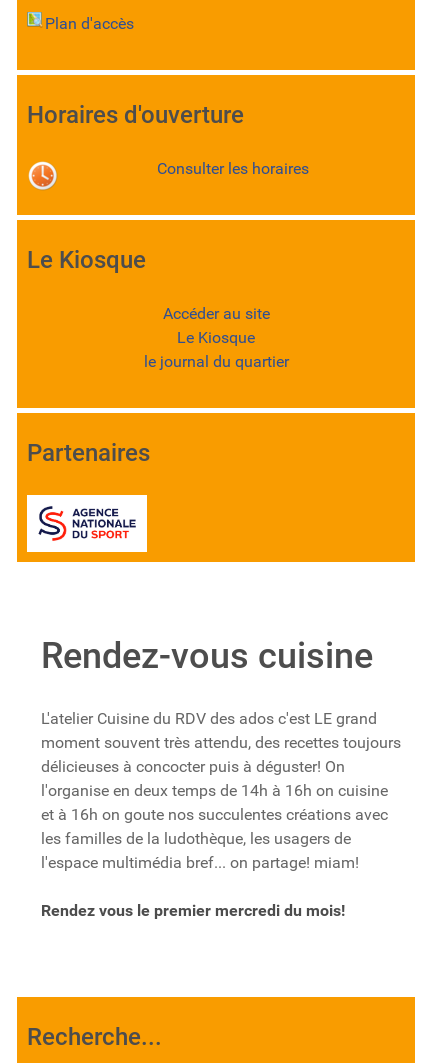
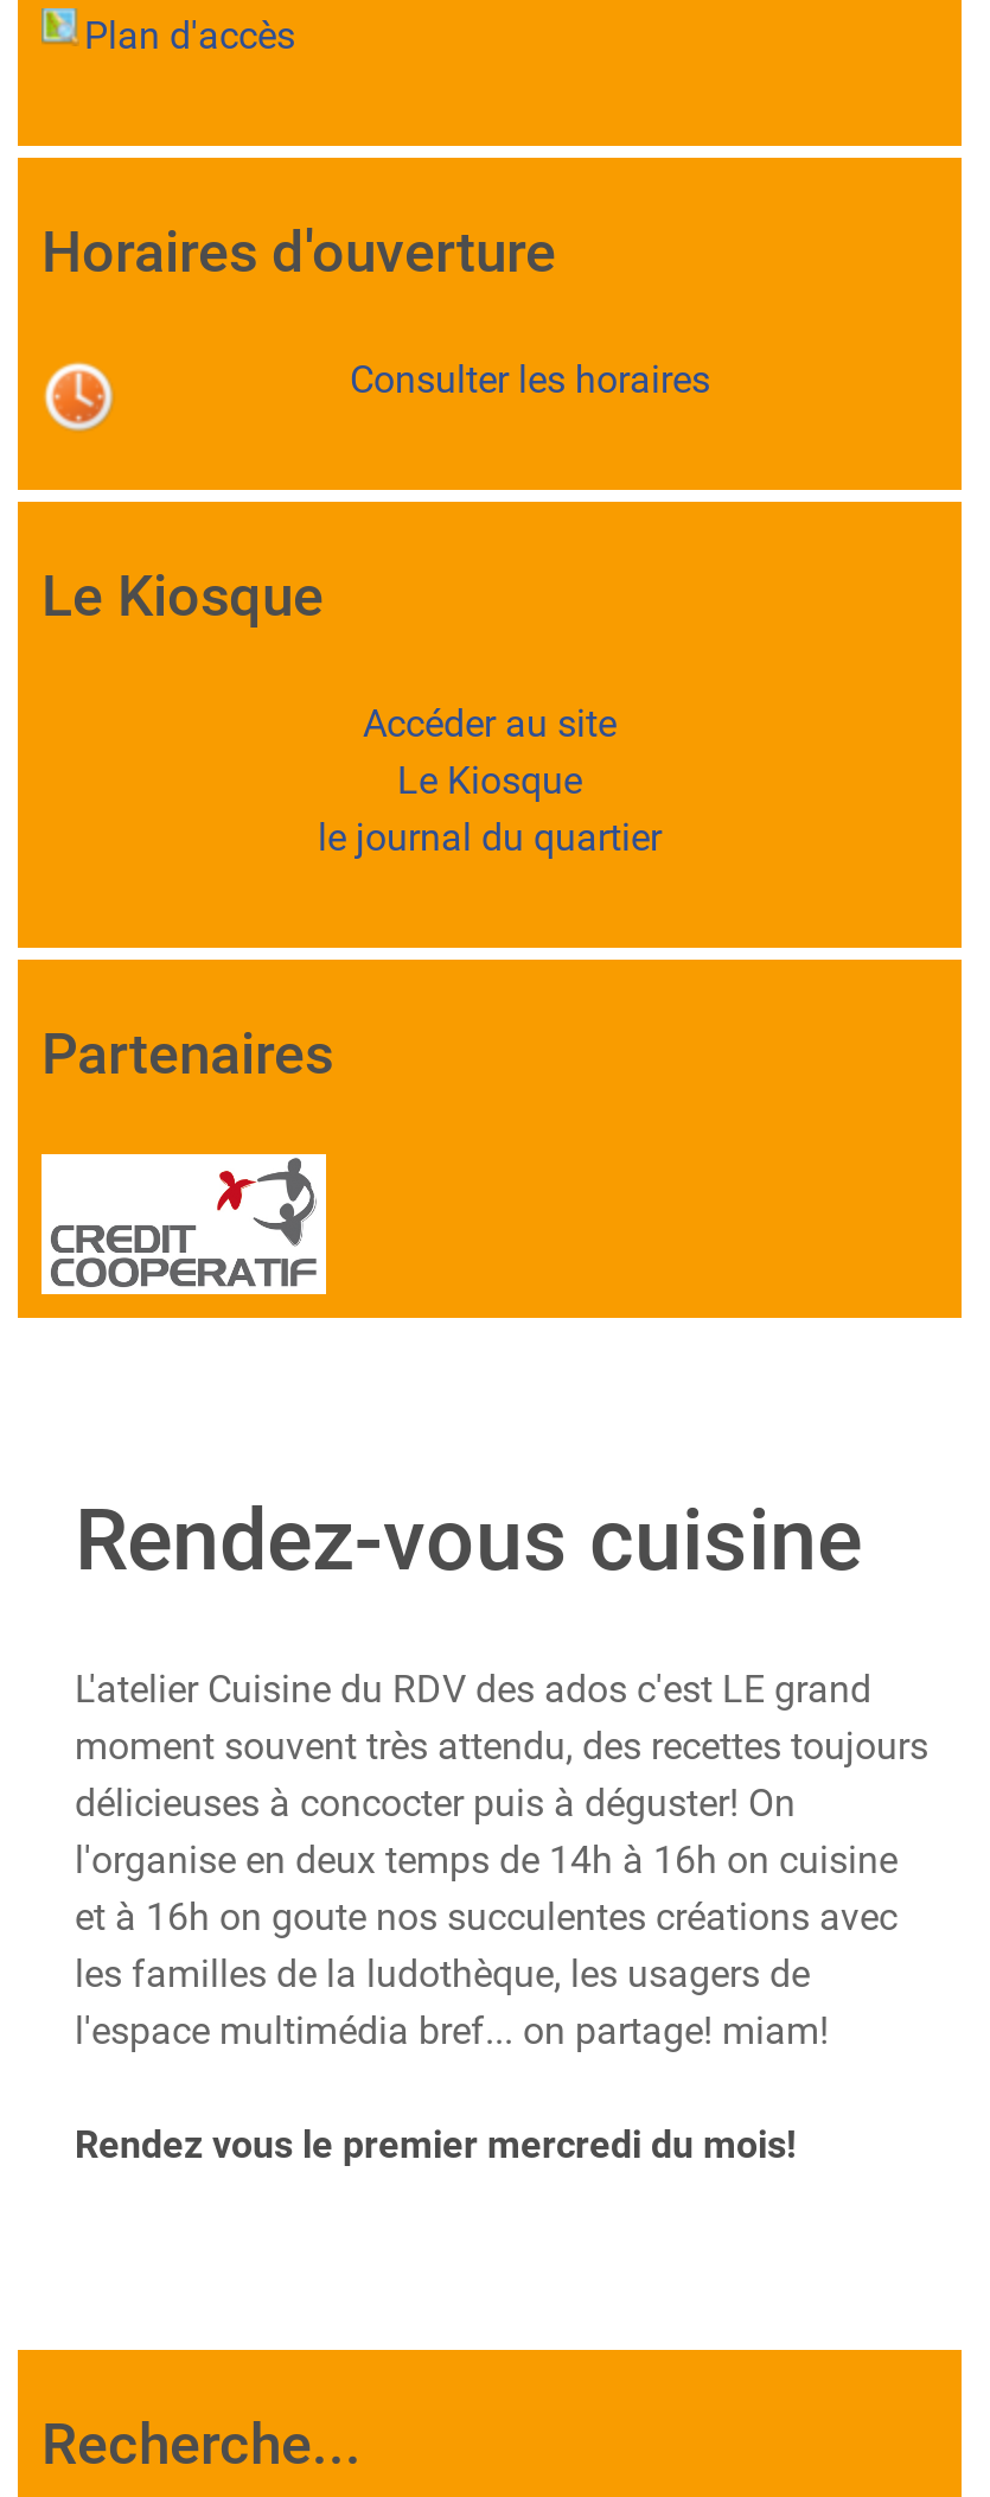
- [image]
+ [image]
